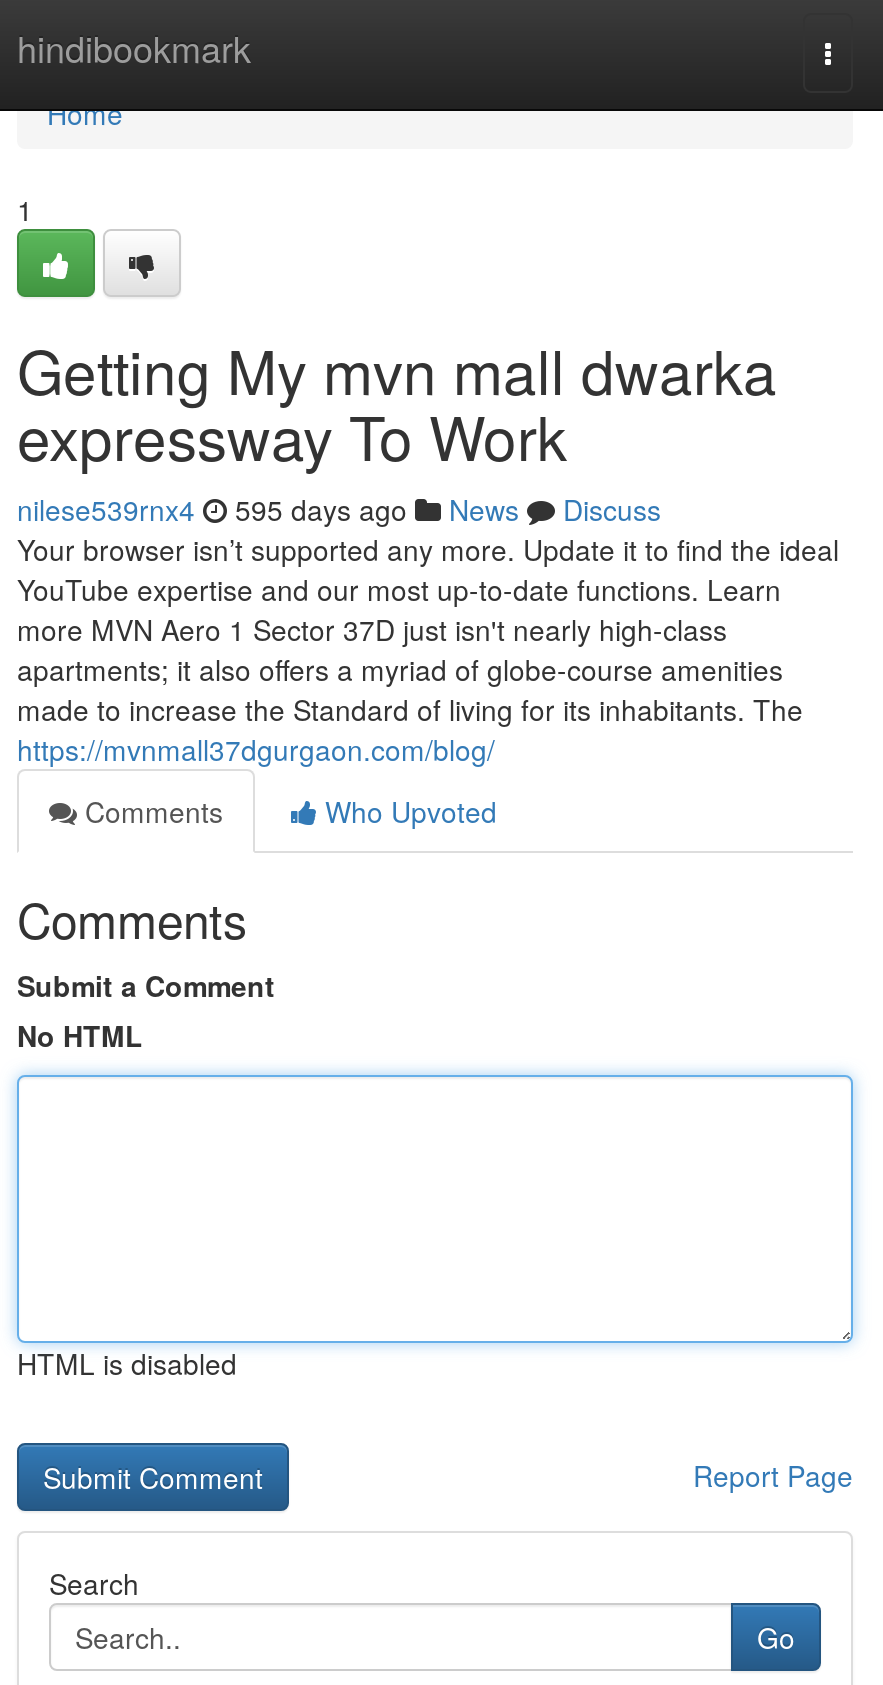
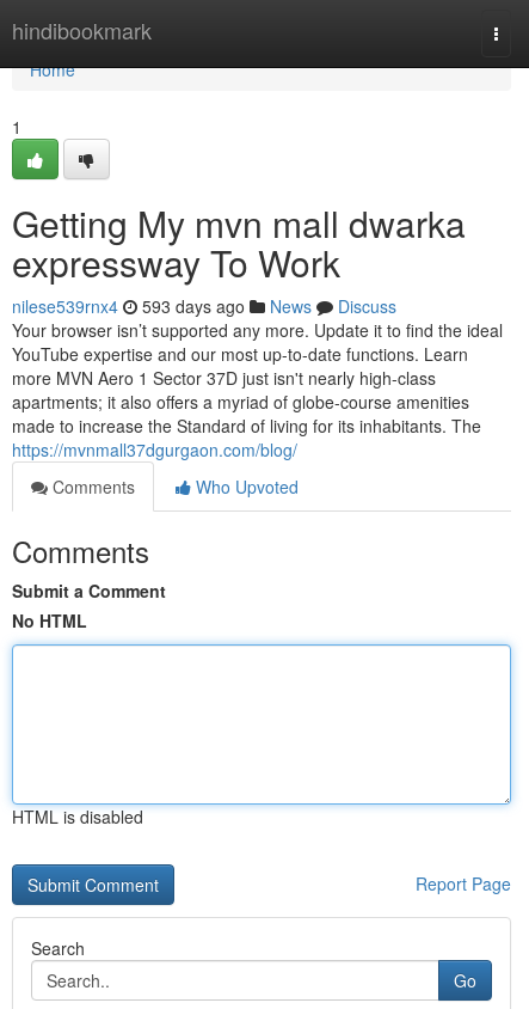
- nilese539rnx4 595 days ago News Discuss
+ nilese539rnx4 593 days ago News Discuss
